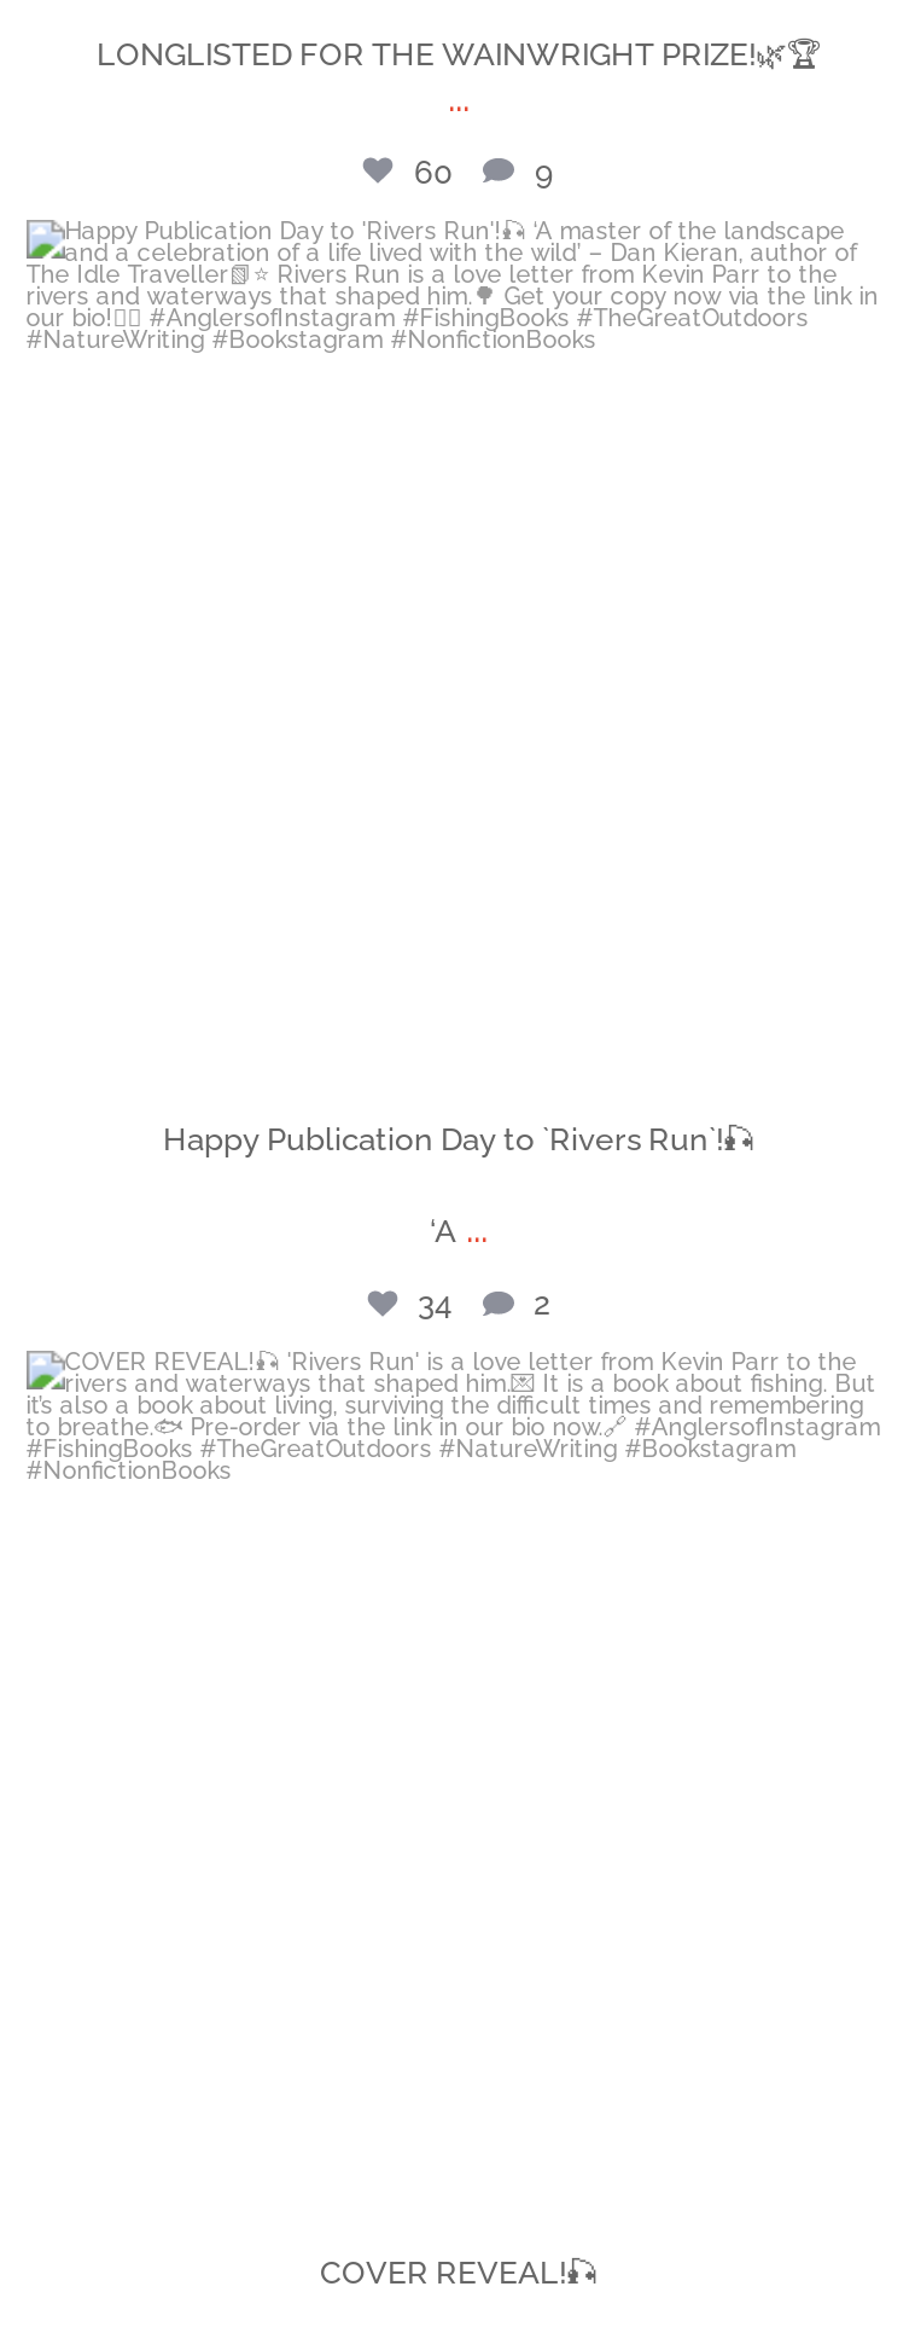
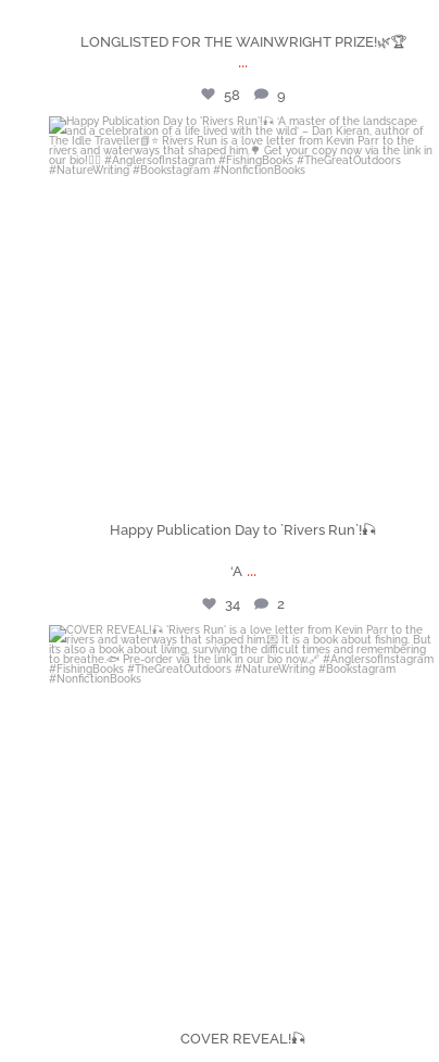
- 60
+ 58
